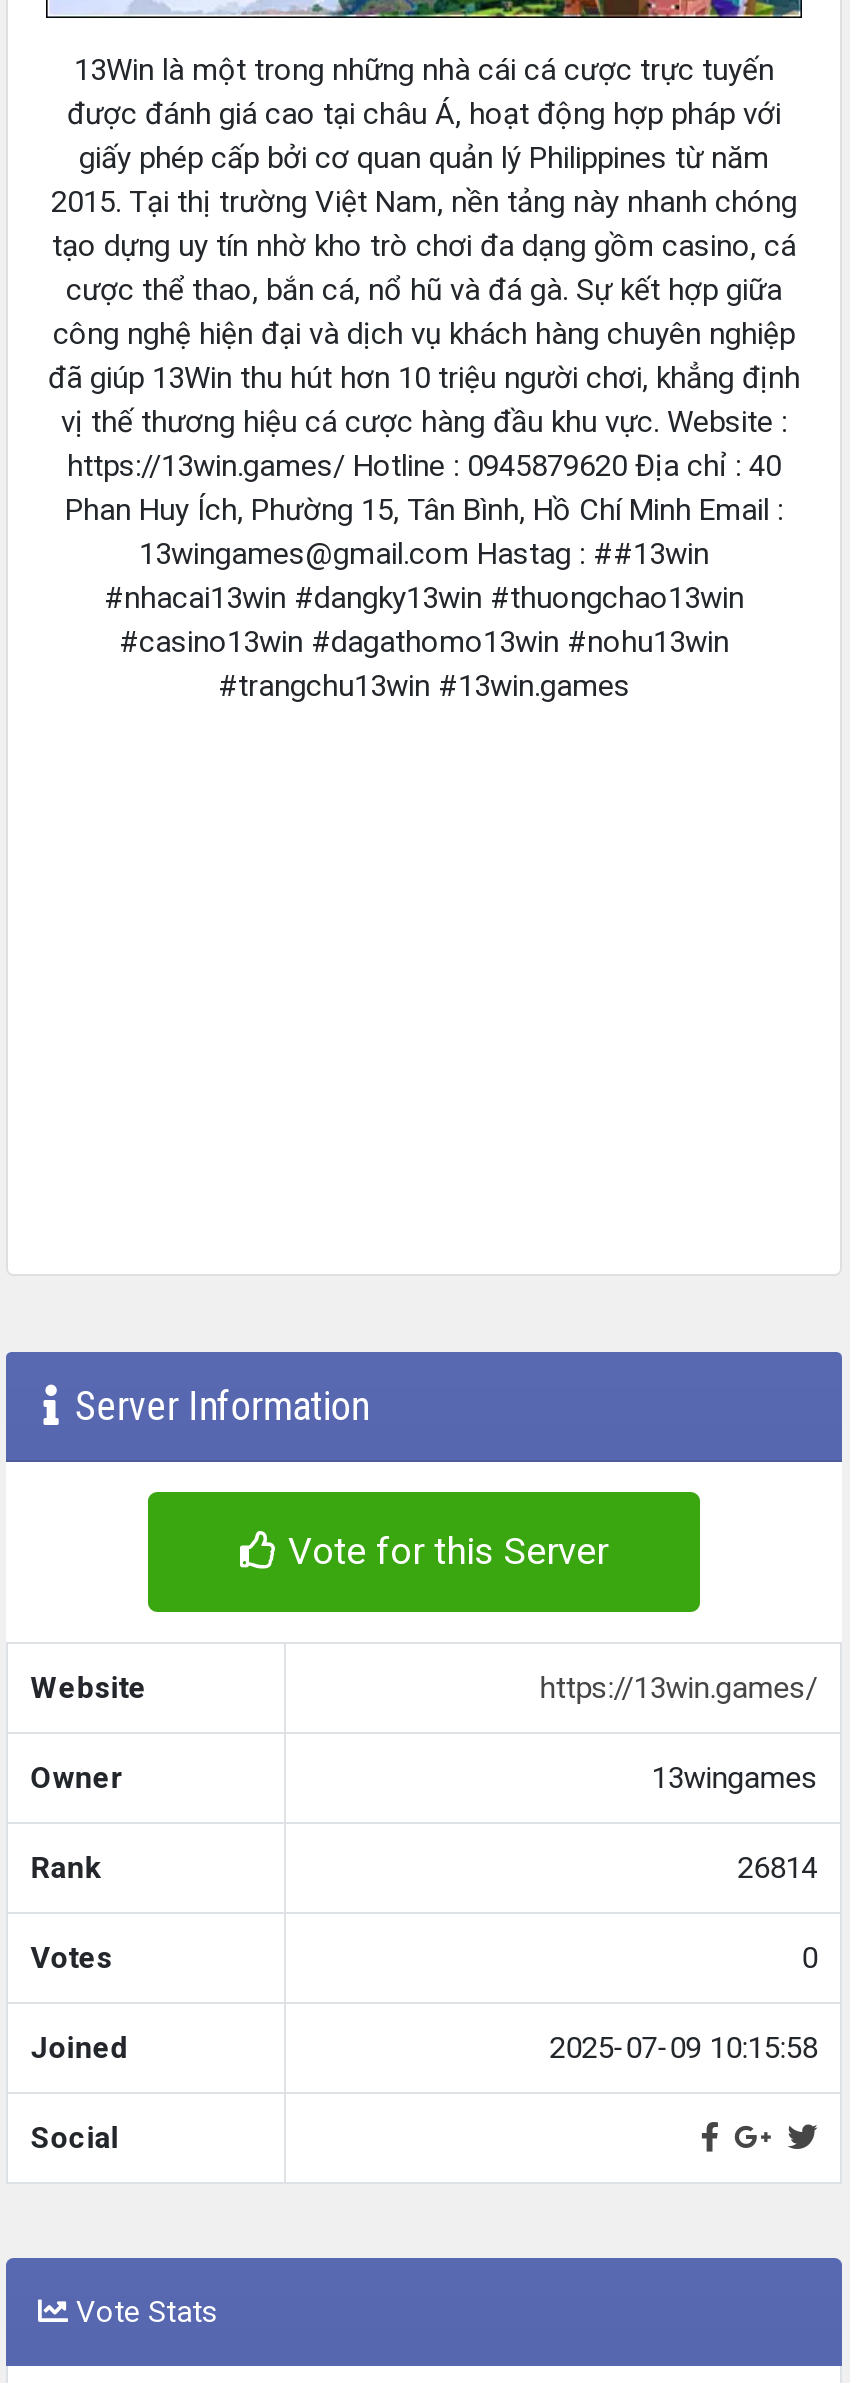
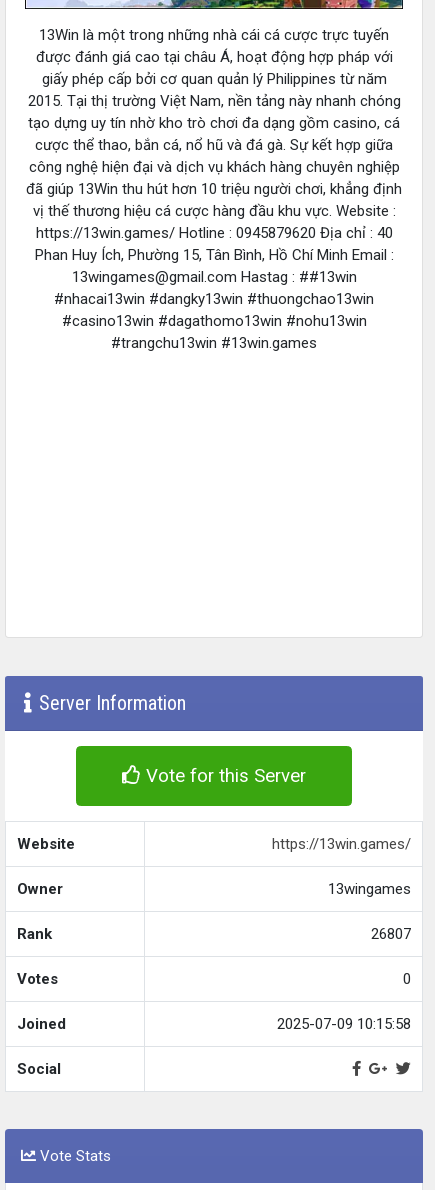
- 26814
+ 26807
